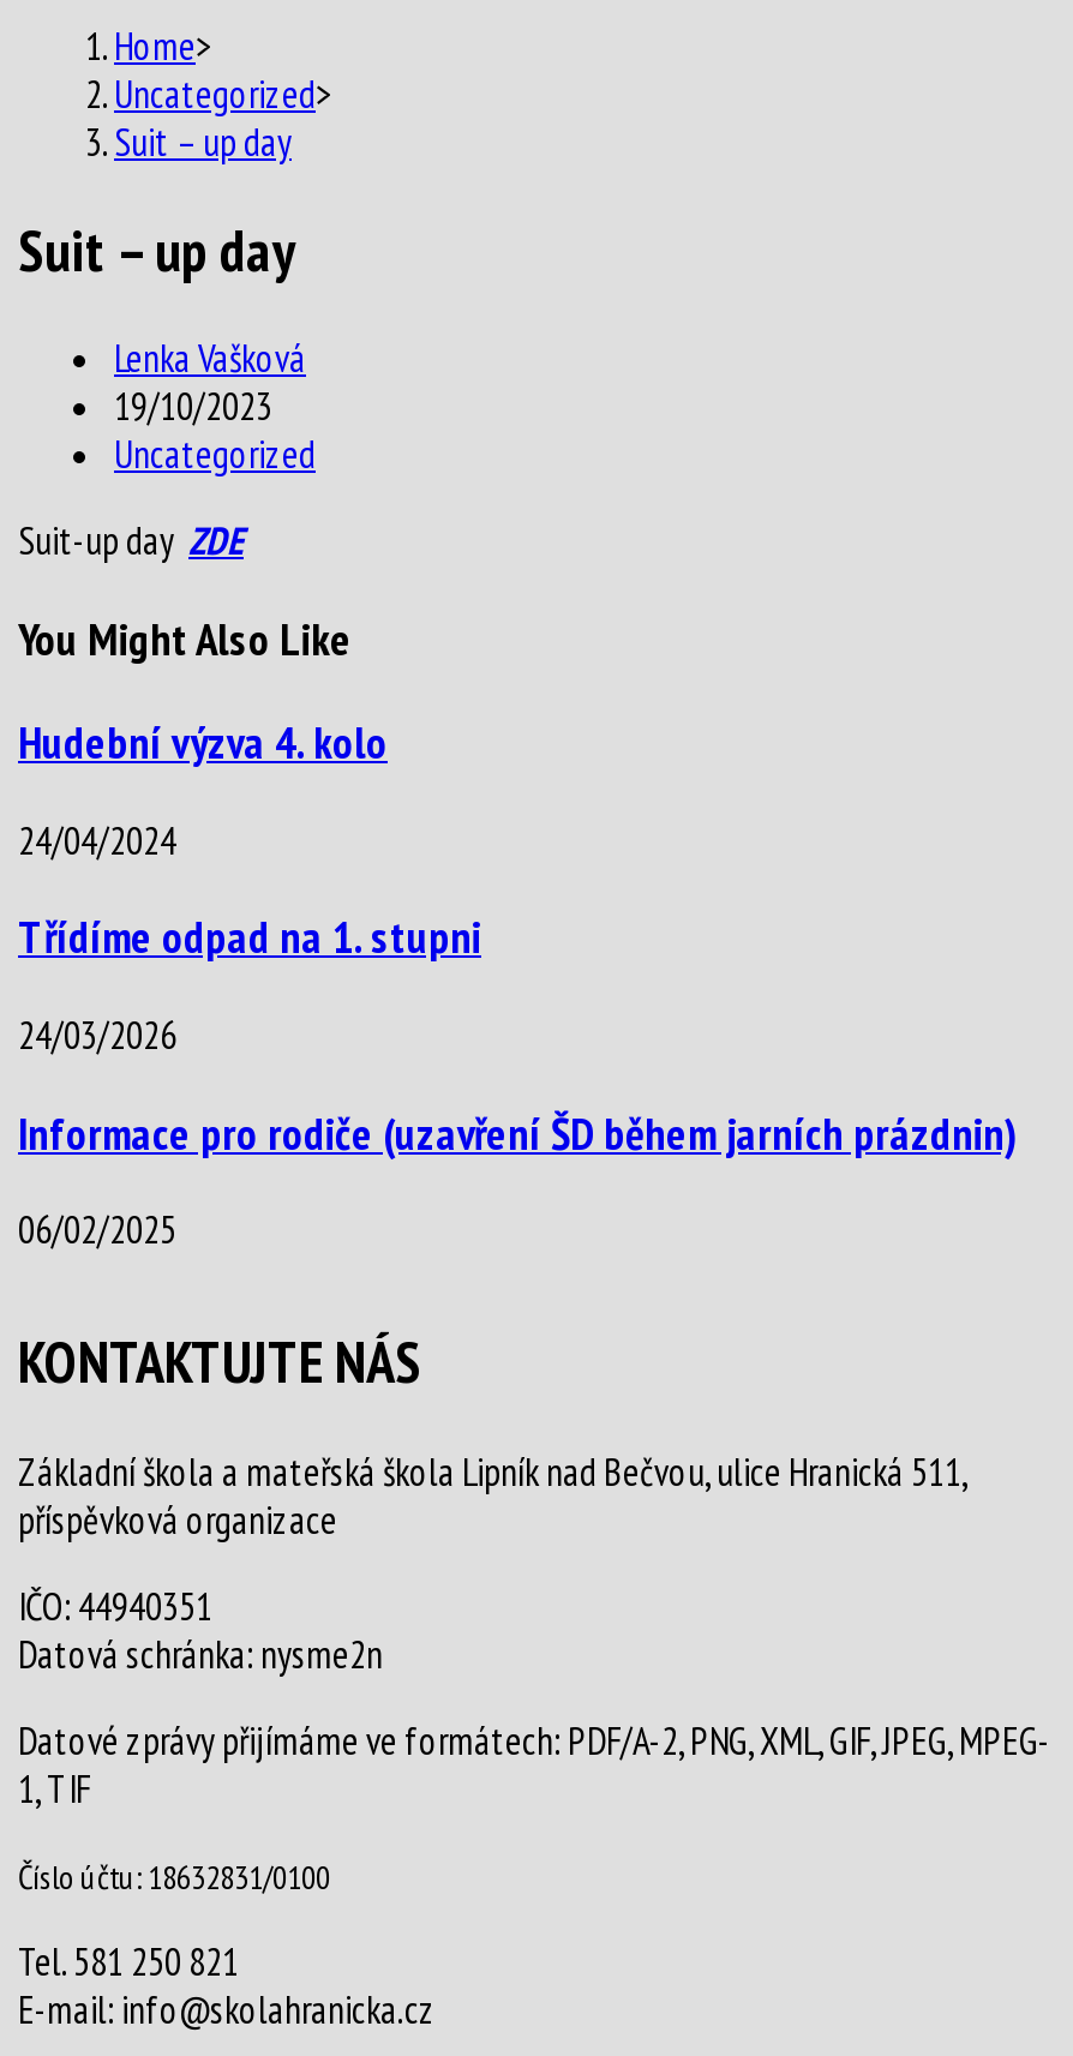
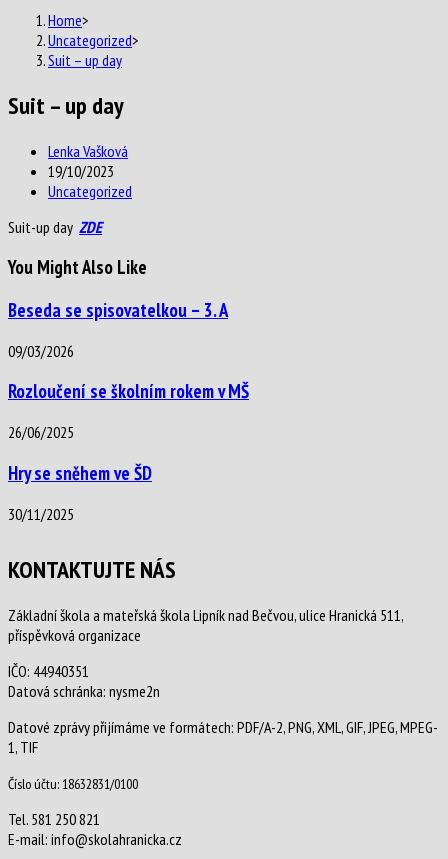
- Hudební výzva 4. kolo
+ Beseda se spisovatelkou – 3. A

- 24/04/2024
+ 09/03/2026

- Třídíme odpad na 1. stupni
+ Rozloučení se školním rokem v MŠ

- 24/03/2026
+ 26/06/2025

- Informace pro rodiče (uzavření ŠD během jarních prázdnin)
+ Hry se sněhem ve ŠD

- 06/02/2025
+ 30/11/2025
